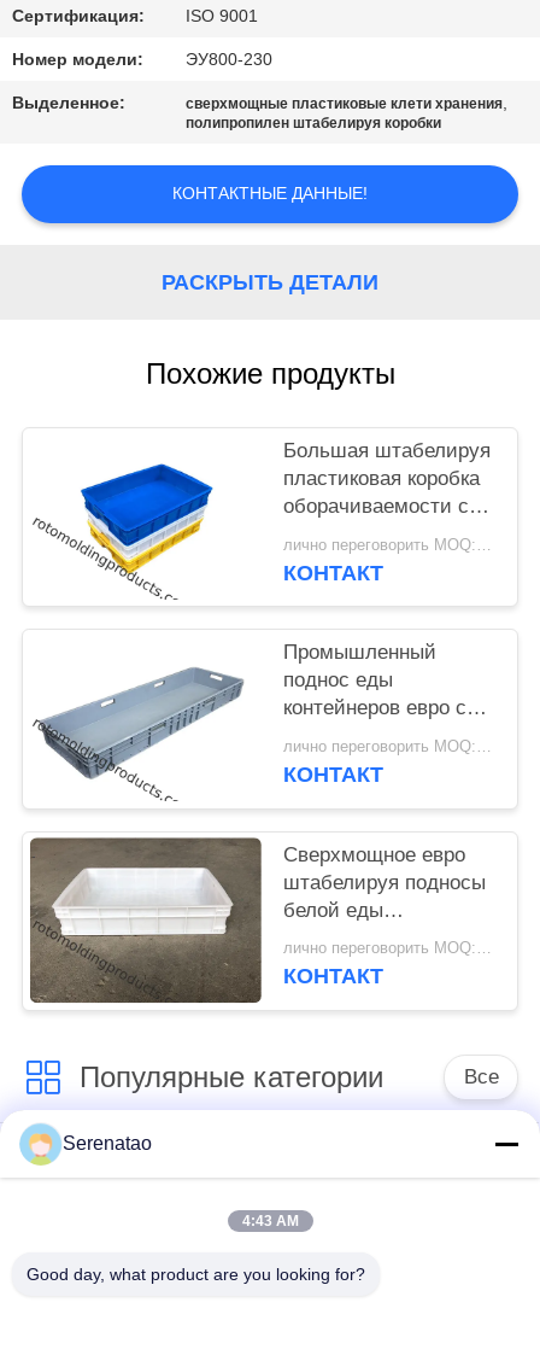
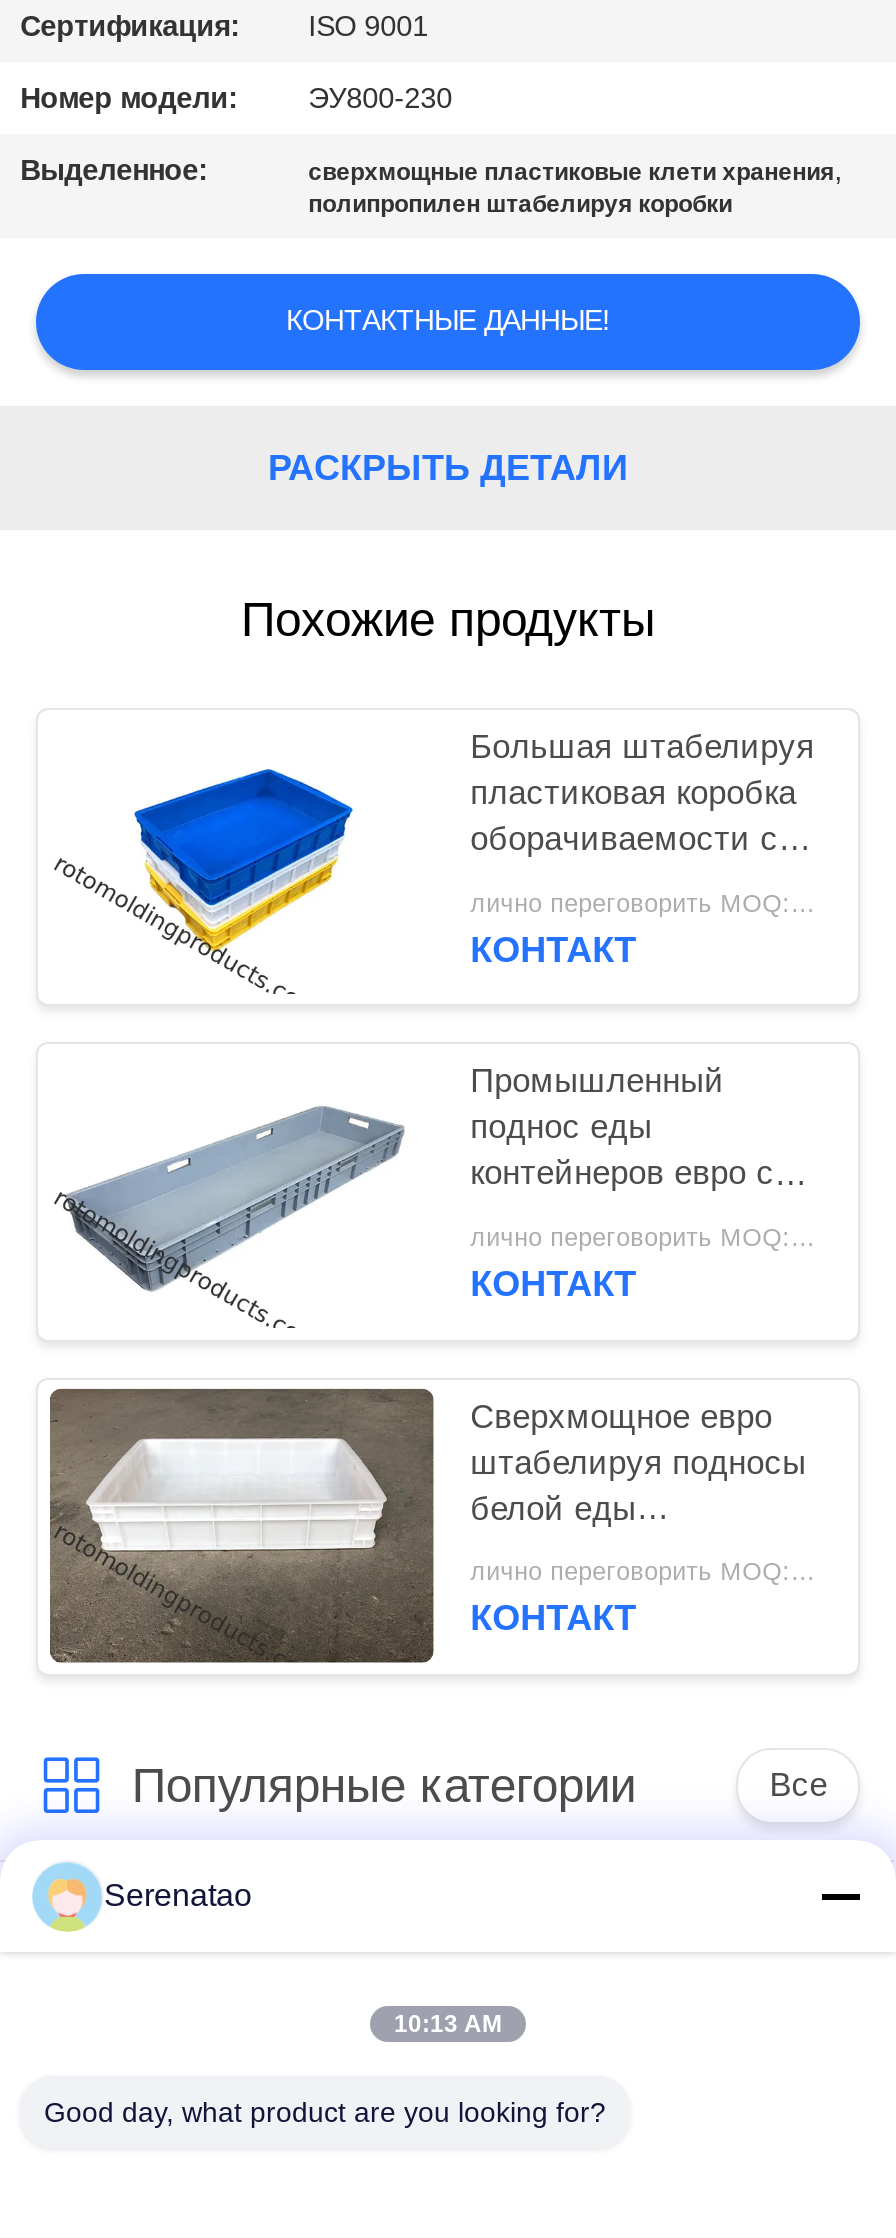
- 4:43 AM
+ 10:13 AM
